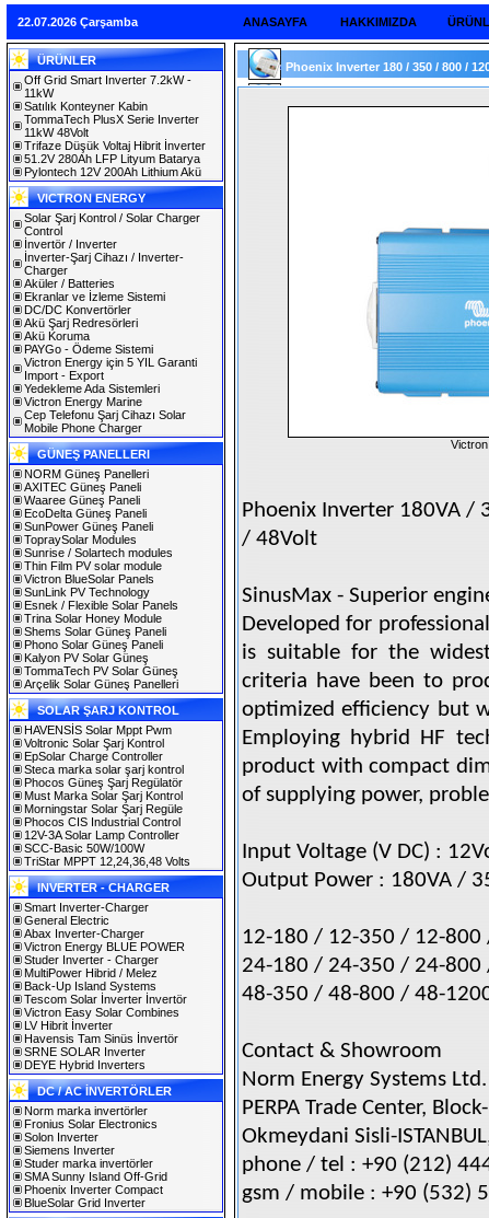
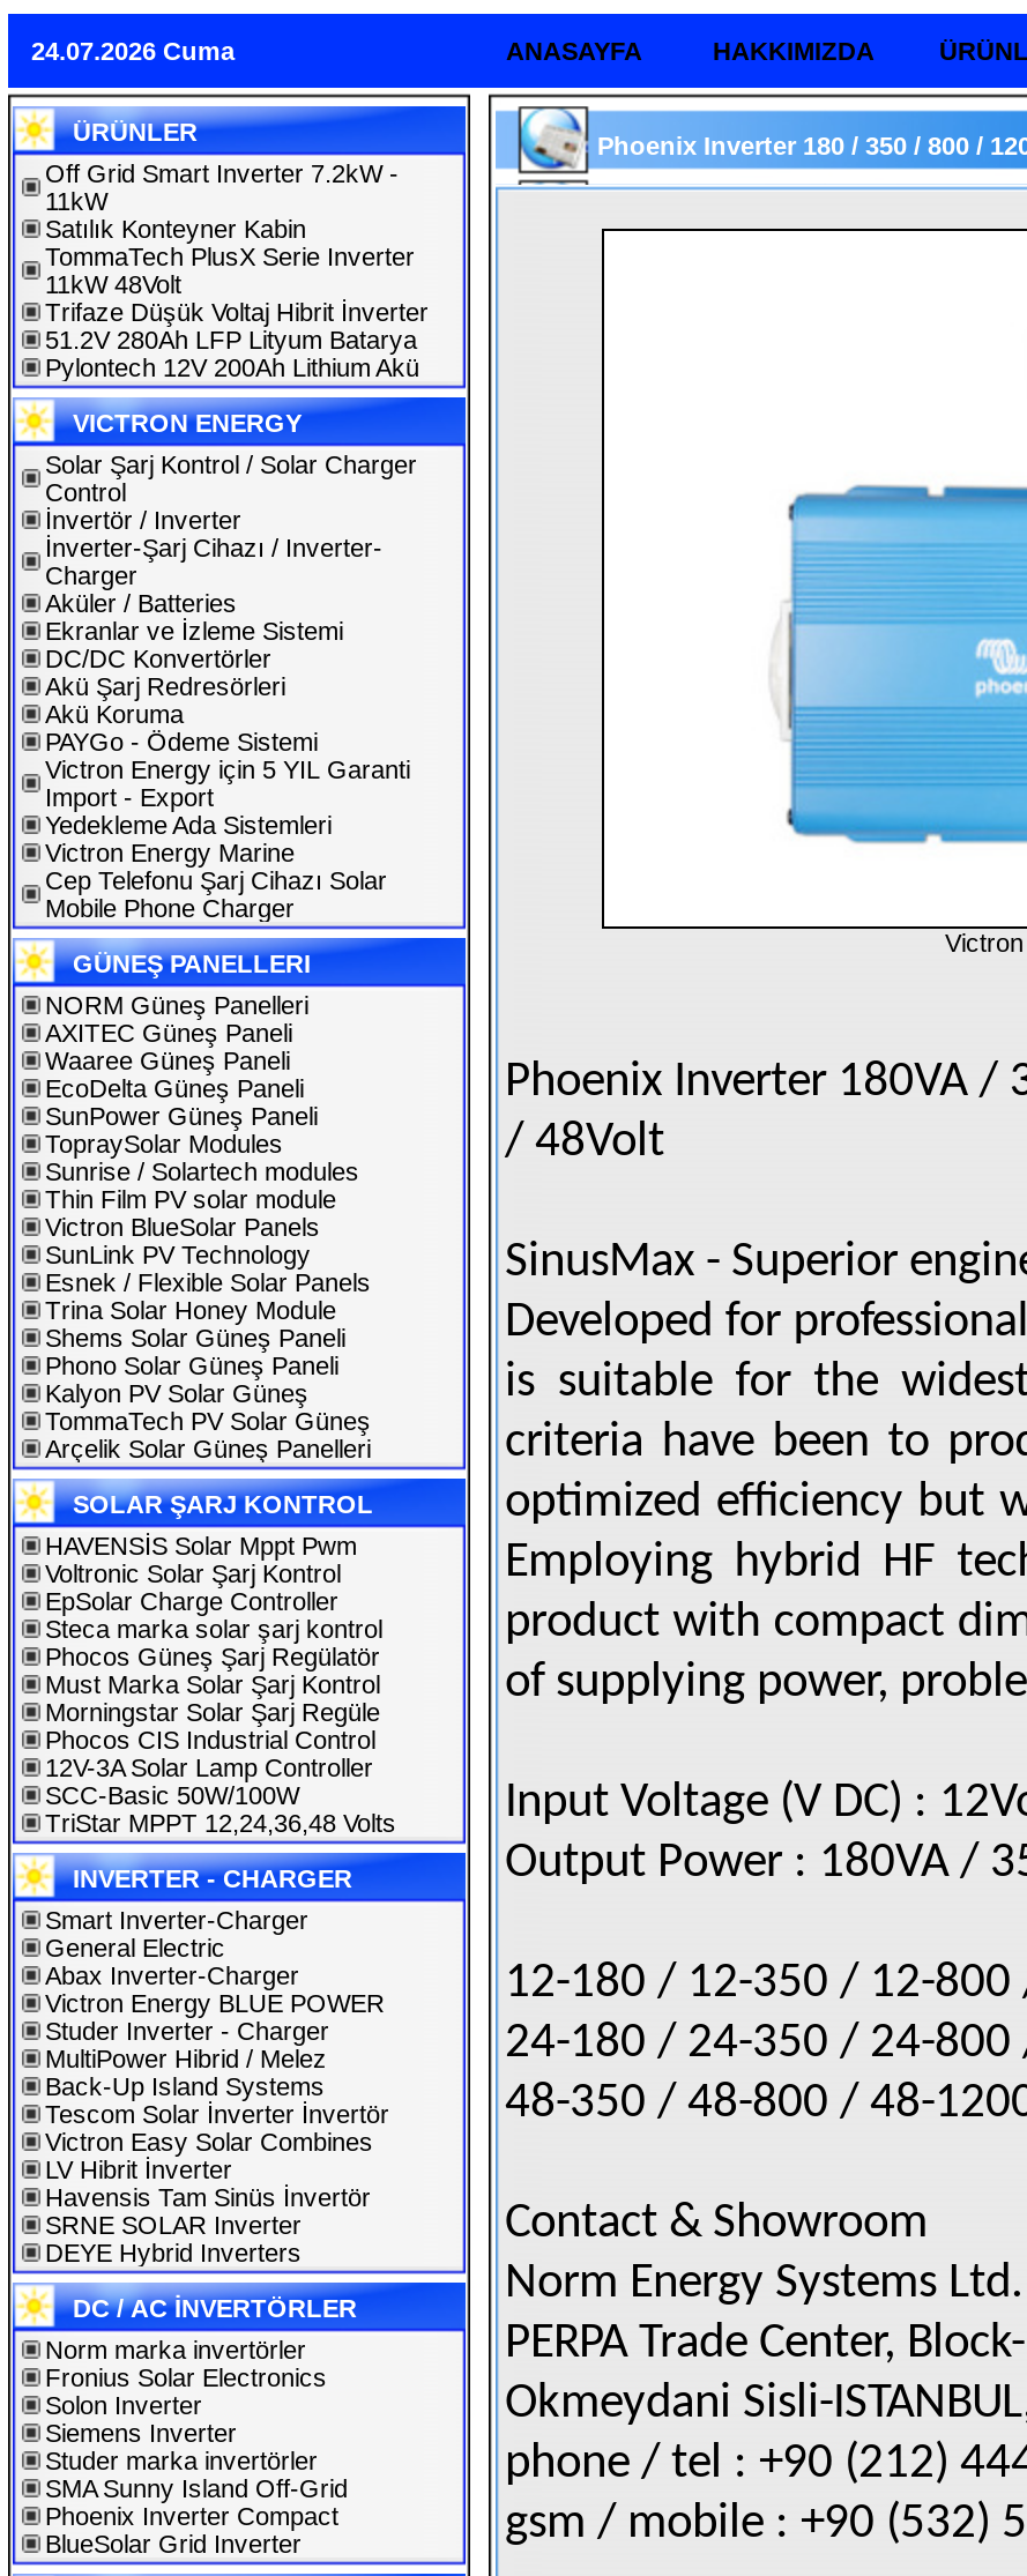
- 22.07.2026 Çarşamba
+ 24.07.2026 Cuma
